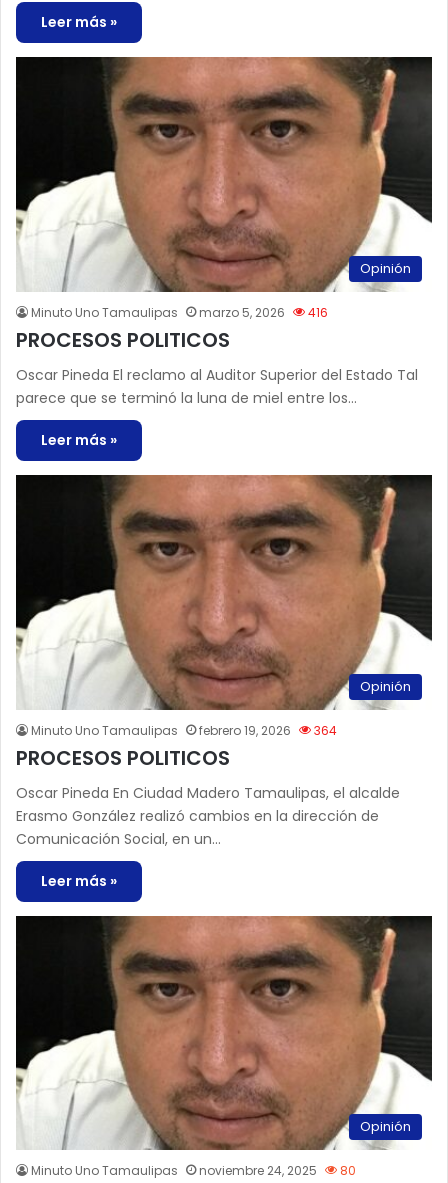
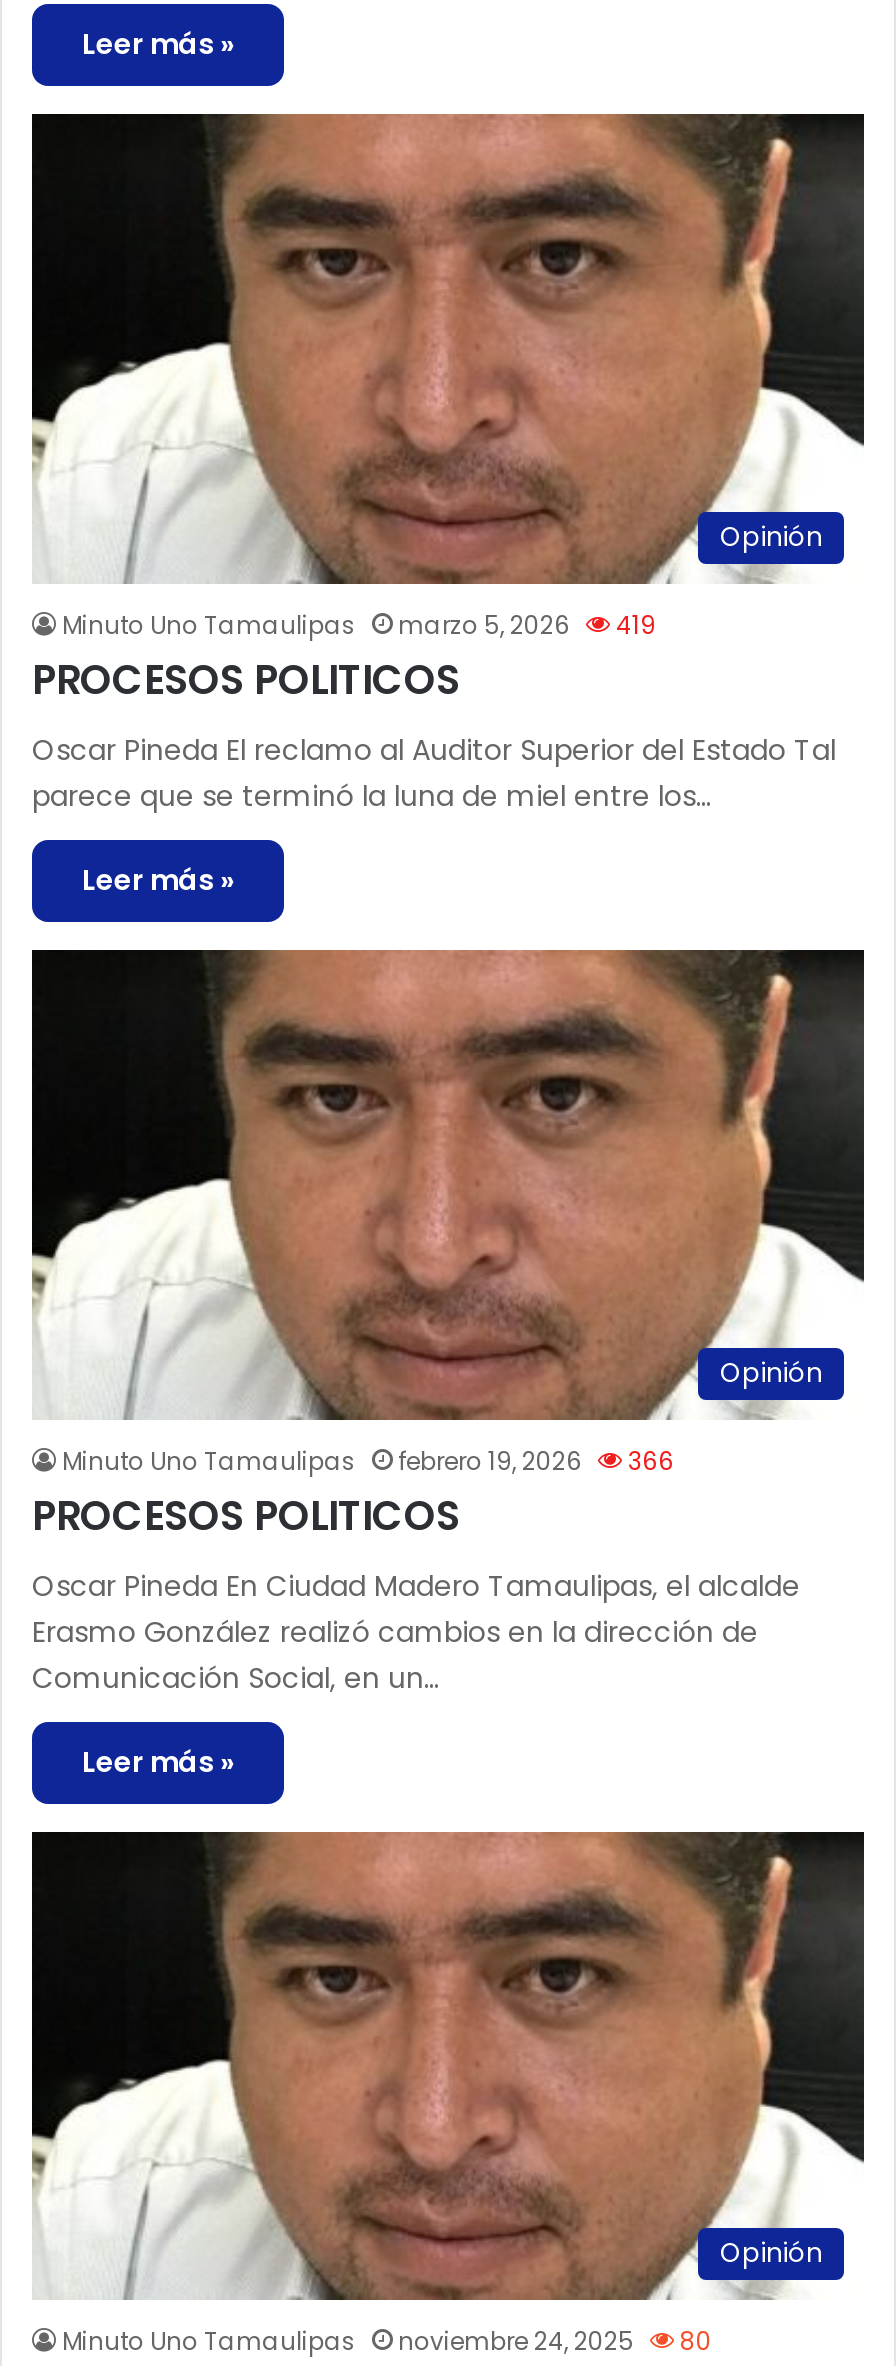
- Minuto Uno Tamaulipas marzo 5, 2026 416
+ Minuto Uno Tamaulipas marzo 5, 2026 419

- Minuto Uno Tamaulipas febrero 19, 2026 364
+ Minuto Uno Tamaulipas febrero 19, 2026 366
